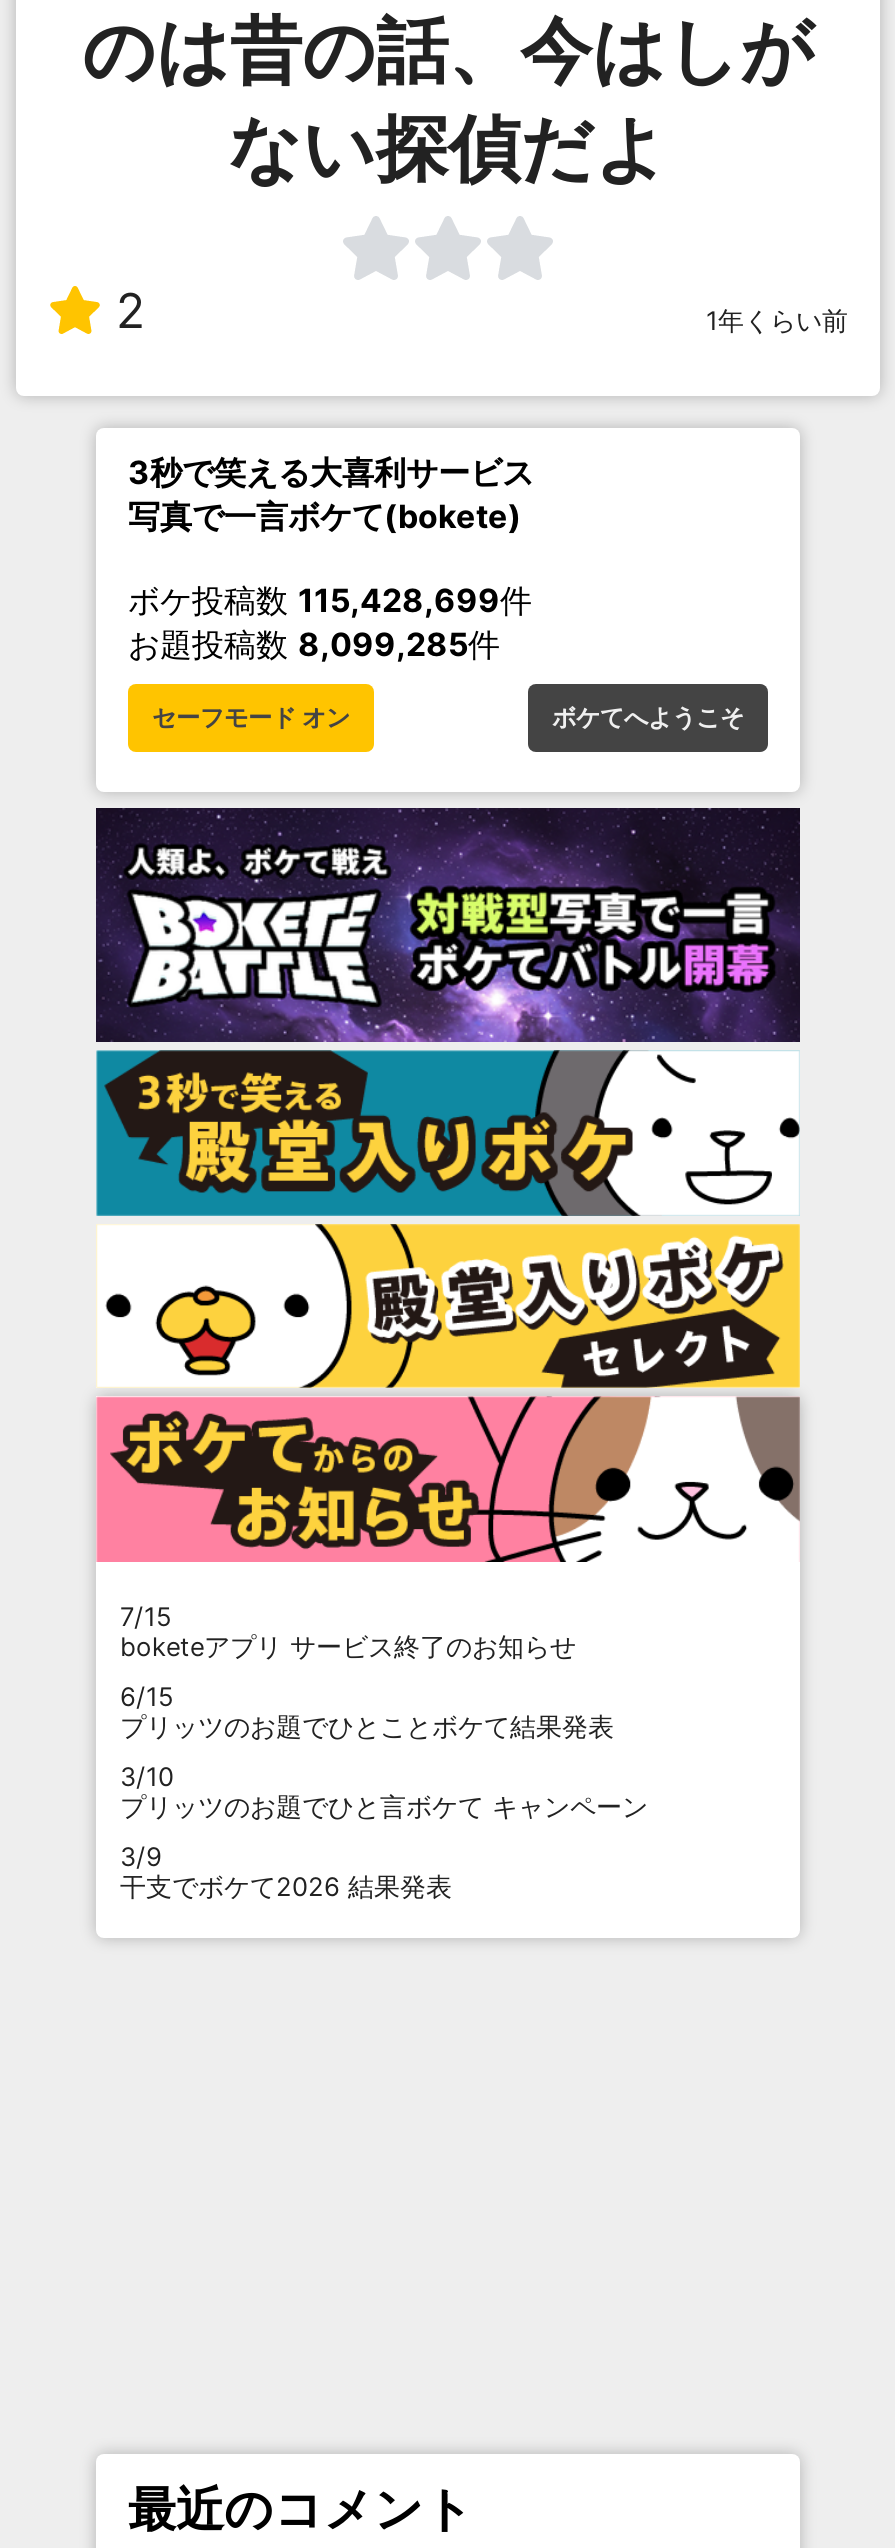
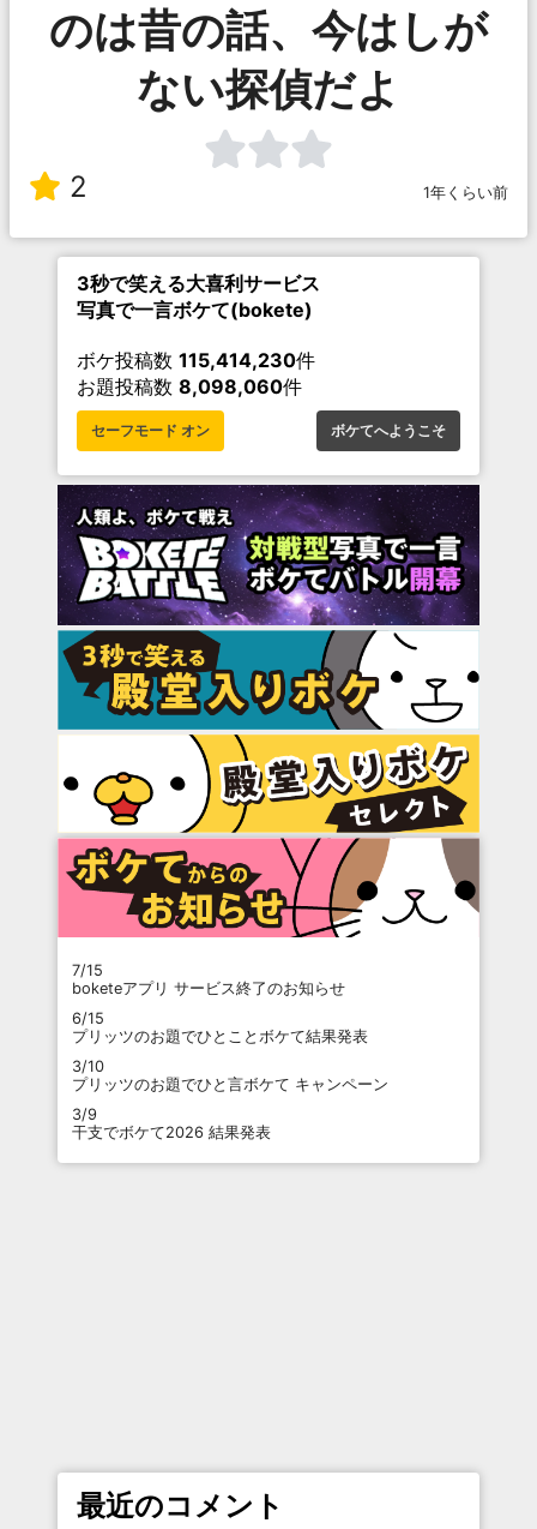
- ボケ投稿数115,428,699件
+ ボケ投稿数115,414,230件

- お題投稿数8,099,285件
+ お題投稿数8,098,060件
